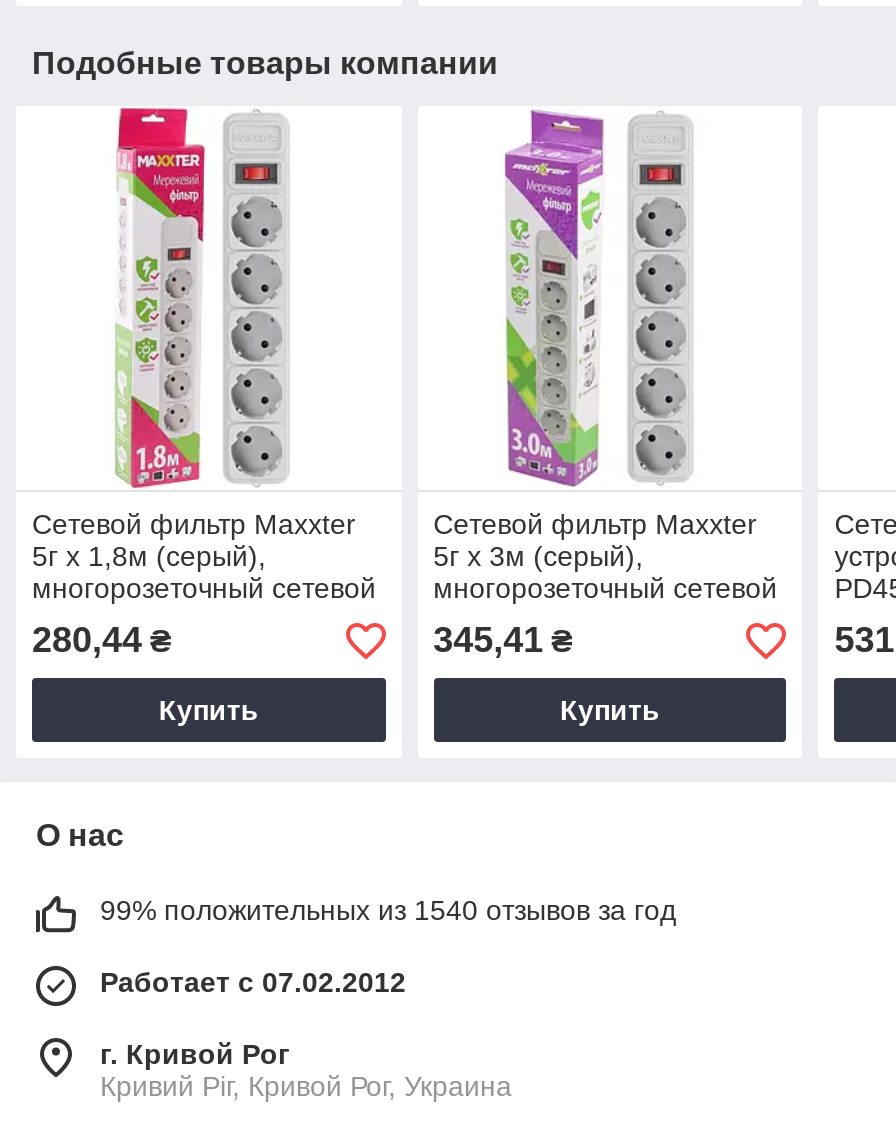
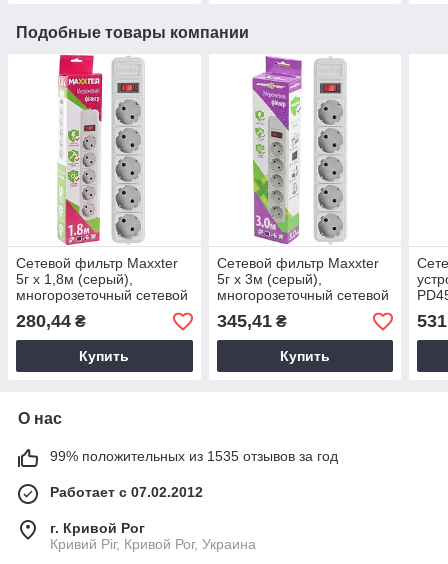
- 99% положительных из 1540 отзывов за год
+ 99% положительных из 1535 отзывов за год
